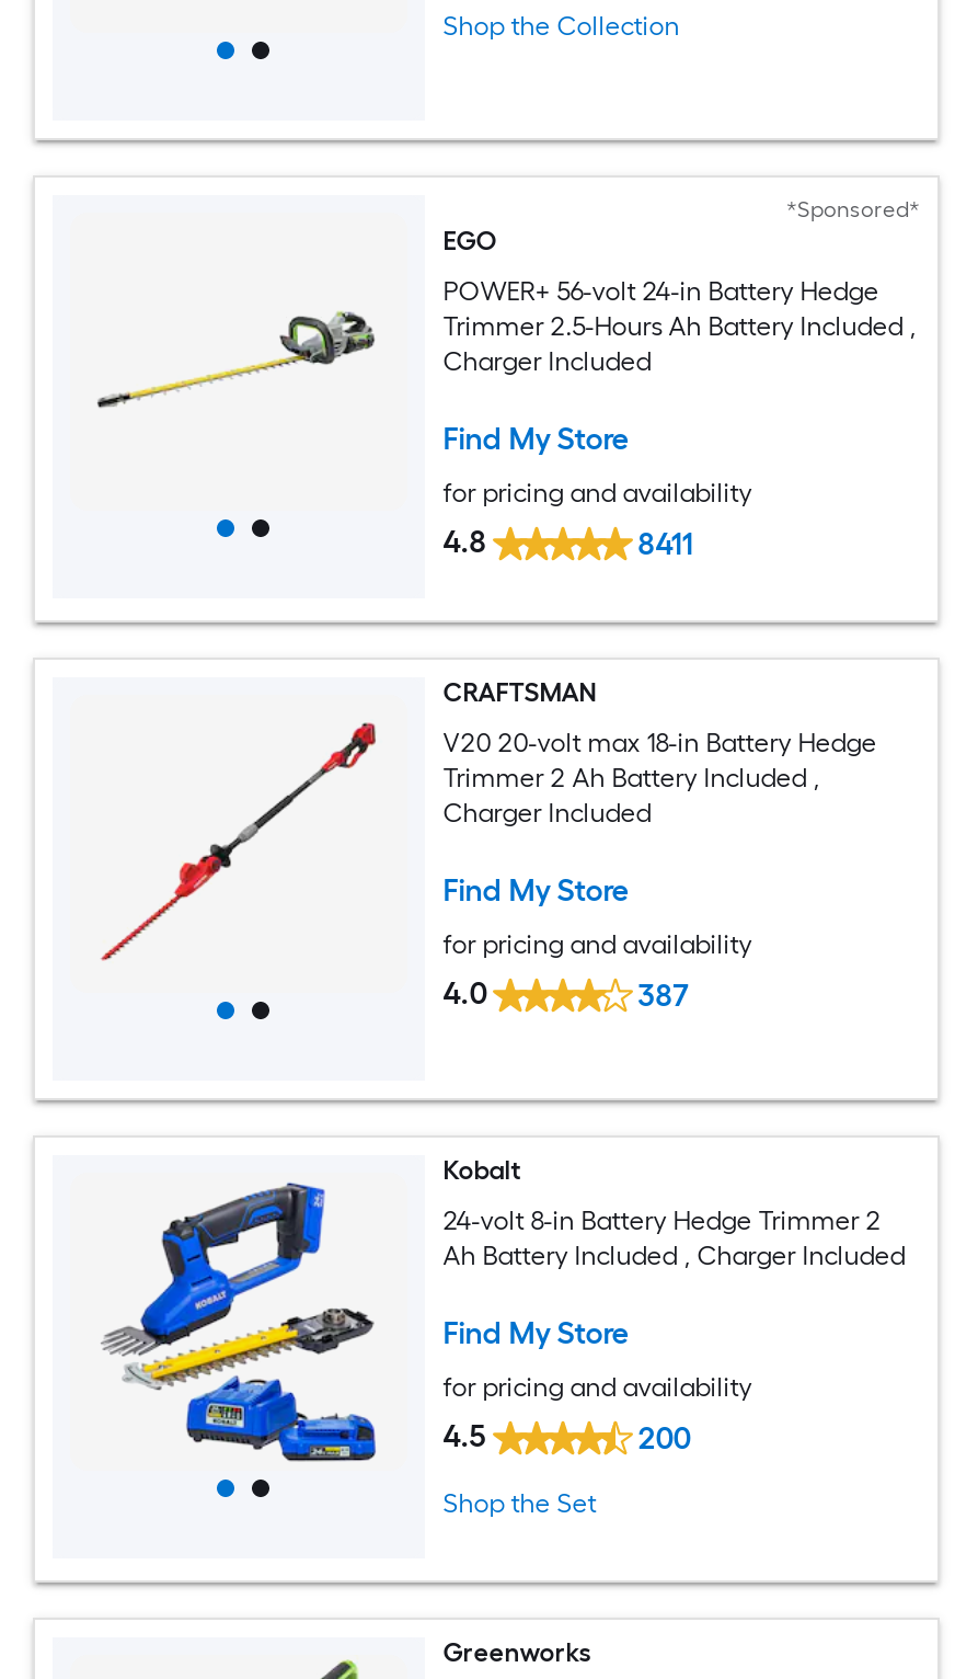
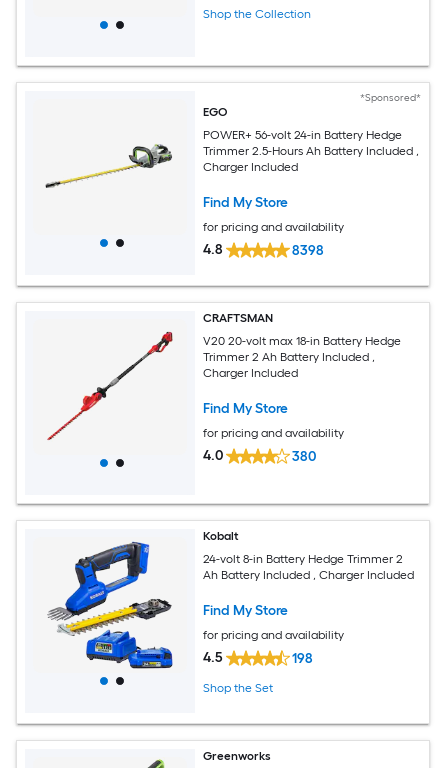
- 8411
+ 8398

- 387
+ 380

- 200
+ 198
